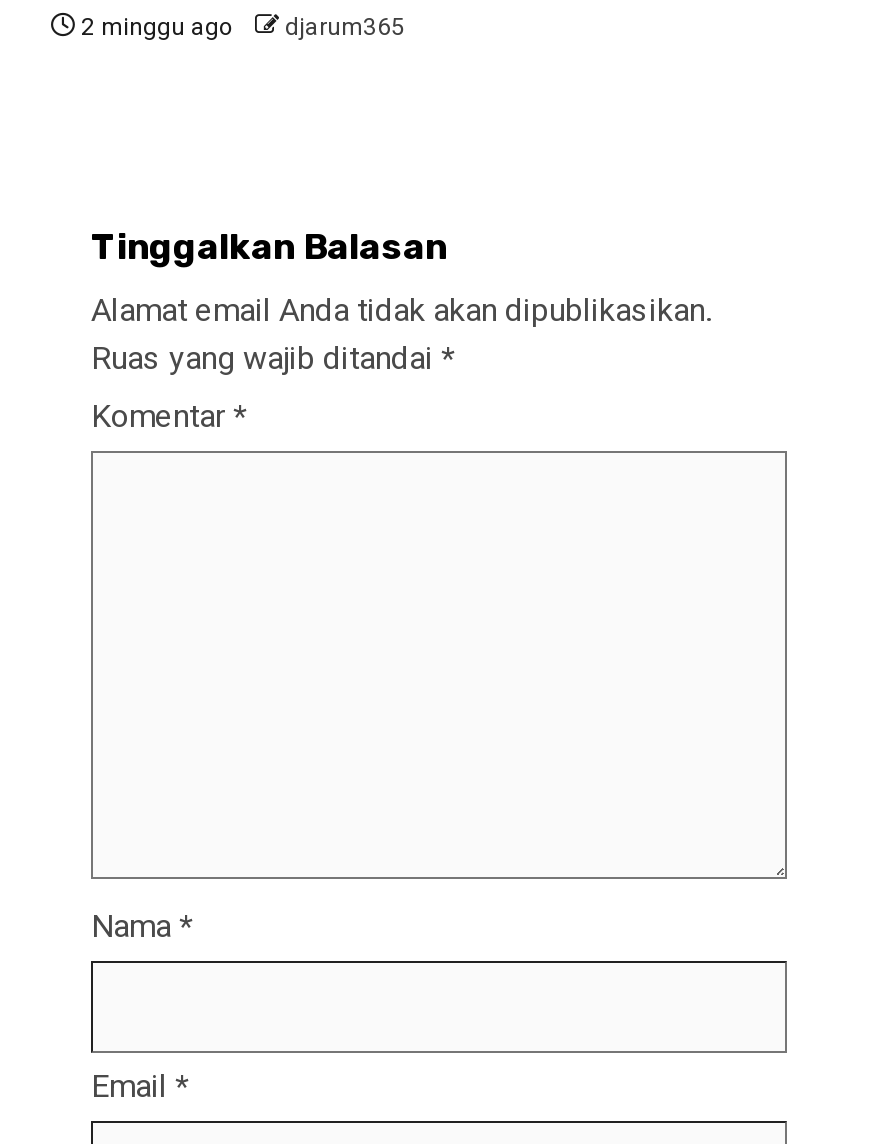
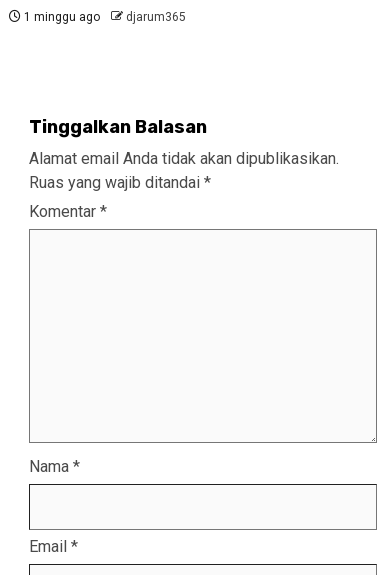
- 2 minggu ago djarum365
+ 1 minggu ago djarum365
